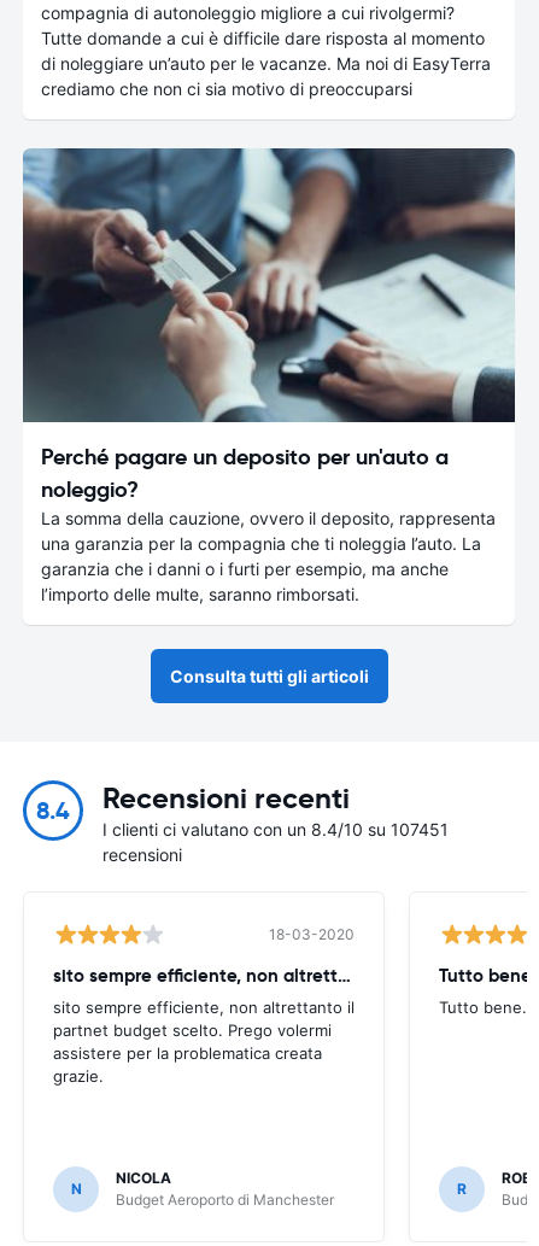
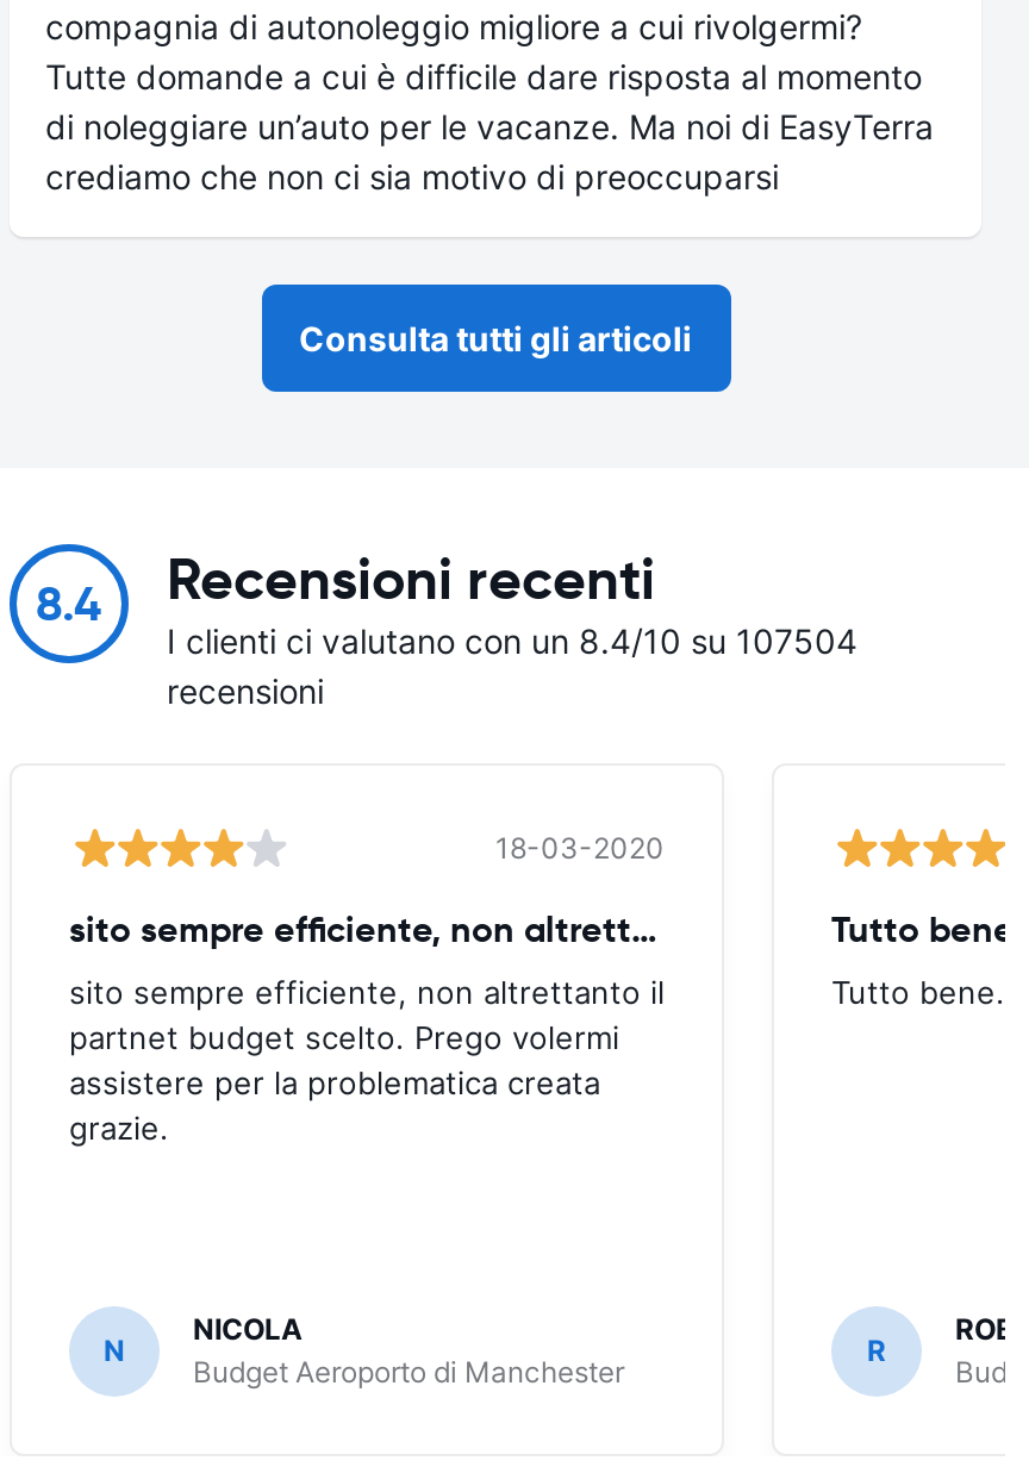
- [image]
- Perché pagare un deposito per un'auto a
- noleggio?
- La somma della cauzione, ovvero il deposito, rappresenta
- una garanzia per la compagnia che ti noleggia l’auto. La
- garanzia che i danni o i furti per esempio, ma anche
- l’importo delle multe, saranno rimborsati.

- I clienti ci valutano con un 8.4/10 su 107451
+ I clienti ci valutano con un 8.4/10 su 107504
